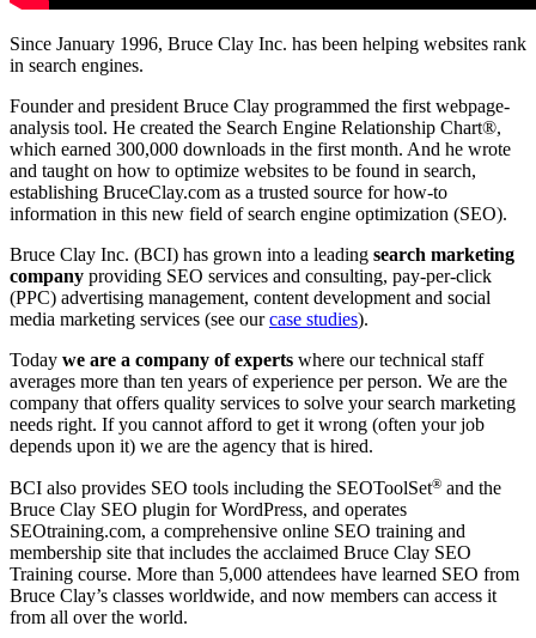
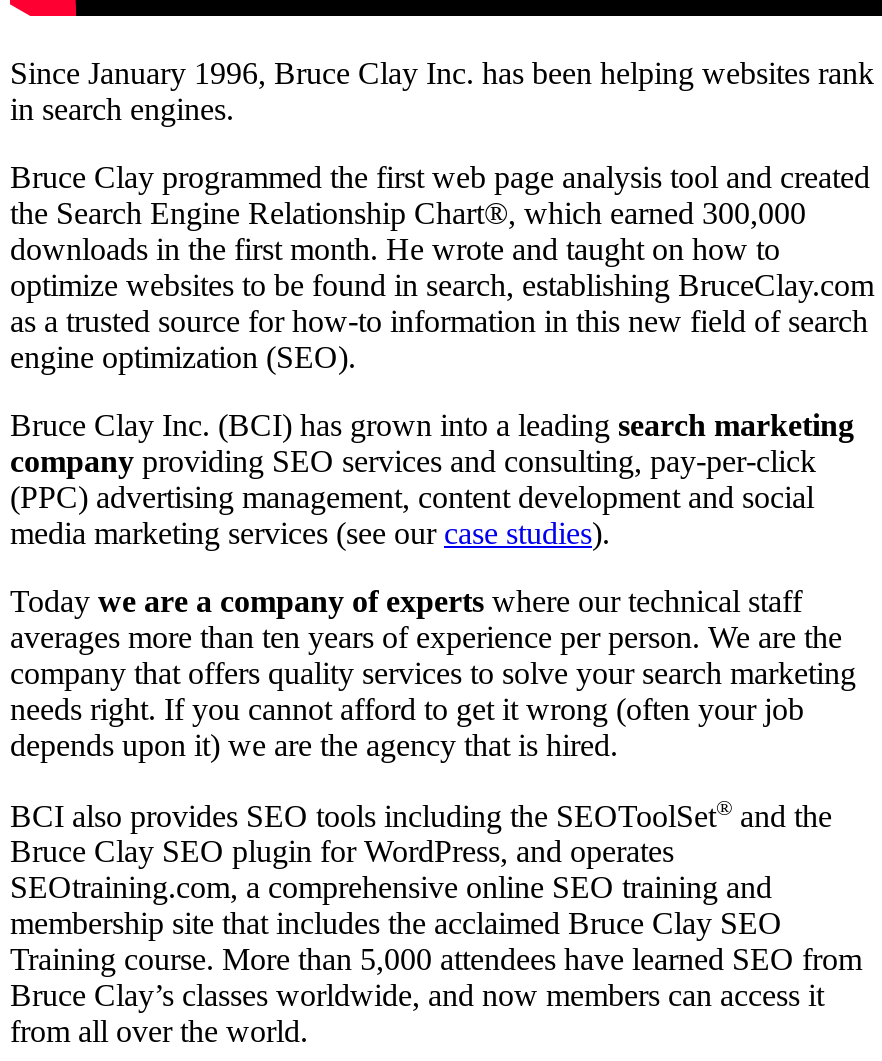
- Founder and president Bruce Clay programmed the first webpage-
- analysis tool. He created the Search Engine Relationship Chart®,
- which earned 300,000 downloads in the first month. And he wrote
- and taught on how to optimize websites to be found in search,
- establishing BruceClay.com as a trusted source for how-to
- information in this new field of search engine optimization (SEO).
+ Bruce Clay programmed the first web page analysis tool and created
+ the Search Engine Relationship Chart®, which earned 300,000
+ downloads in the first month. He wrote and taught on how to
+ optimize websites to be found in search, establishing BruceClay.com
+ as a trusted source for how-to information in this new field of search
+ engine optimization (SEO).
